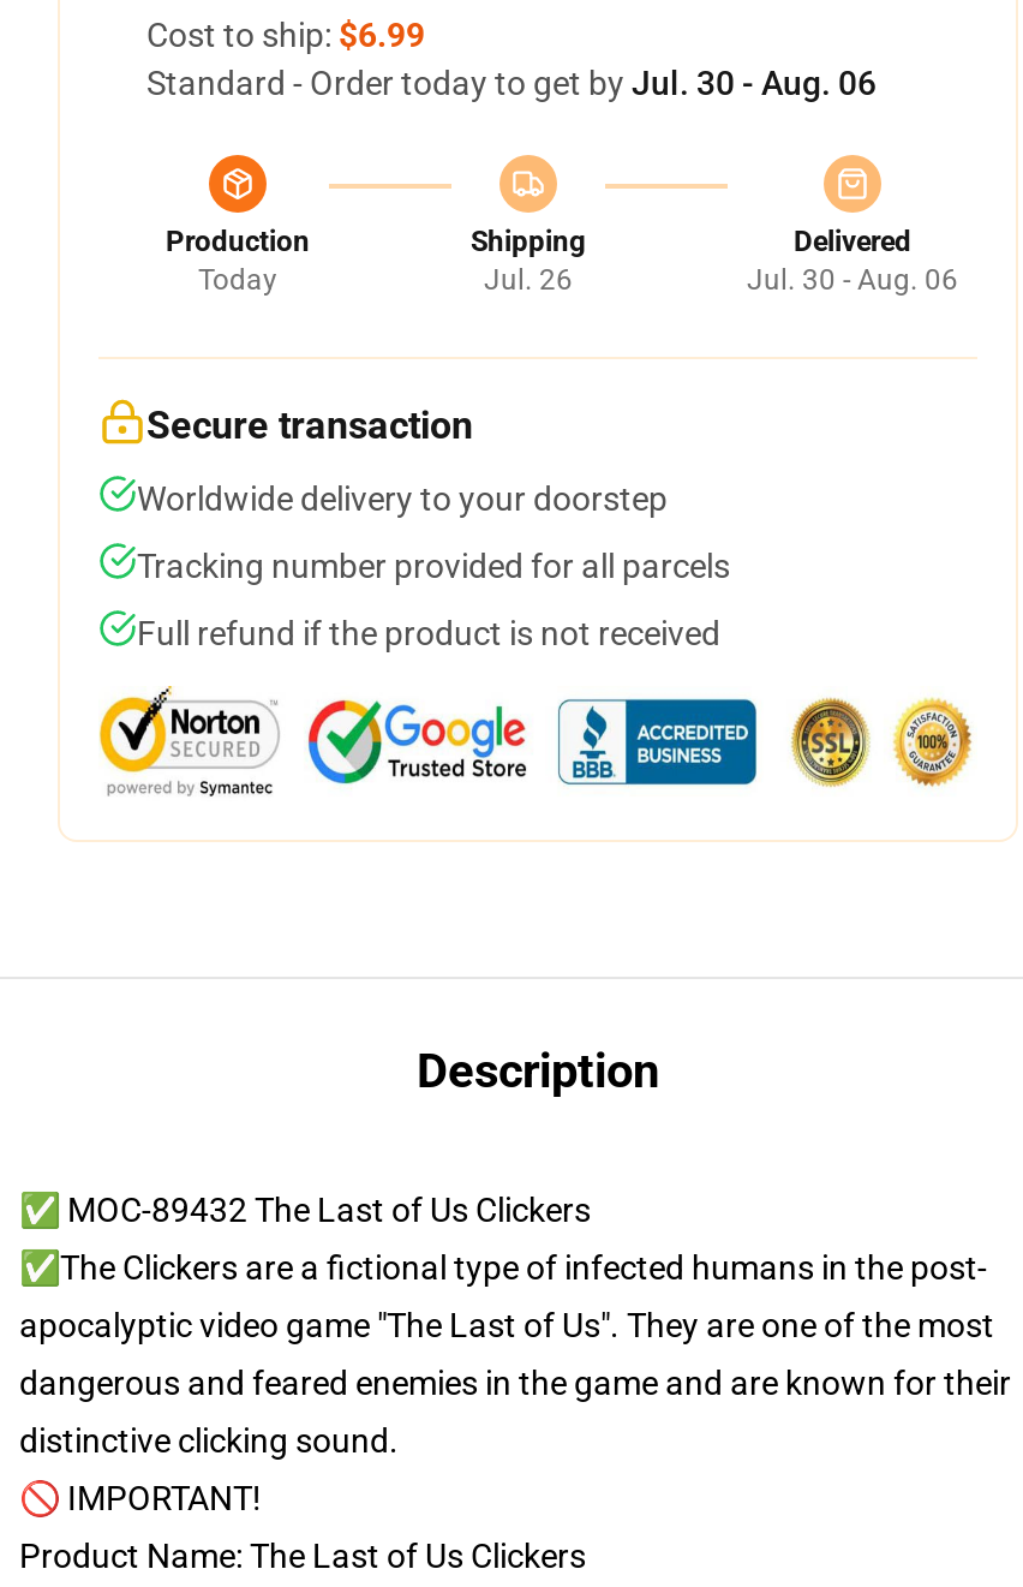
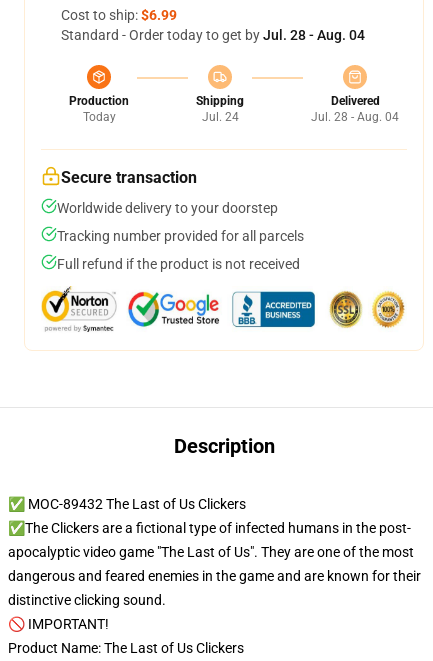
- Standard - Order today to get by Jul. 30 - Aug. 06
+ Standard - Order today to get by Jul. 28 - Aug. 04

- Jul. 26
+ Jul. 24

- Jul. 30 - Aug. 06
+ Jul. 28 - Aug. 04
